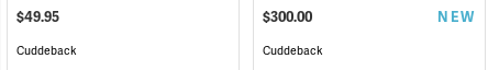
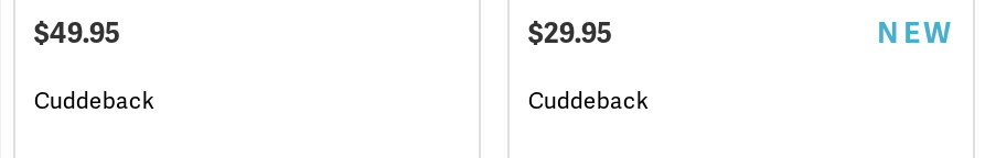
- $300.00
+ $29.95
